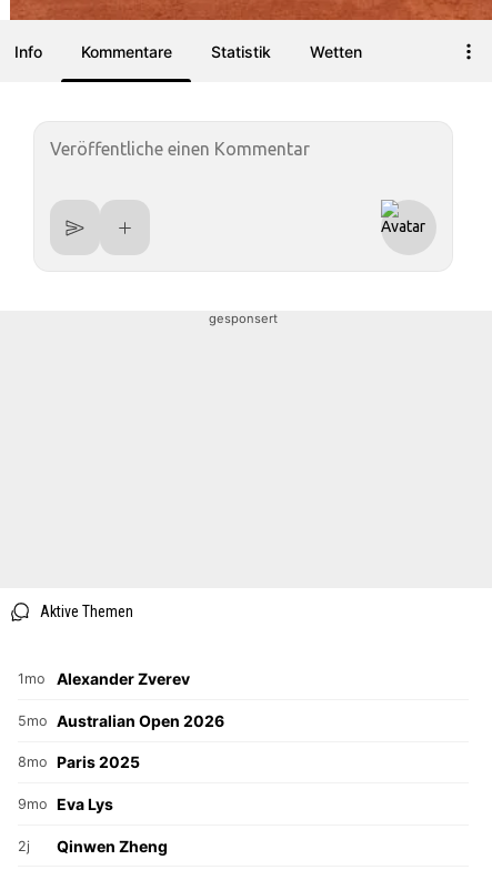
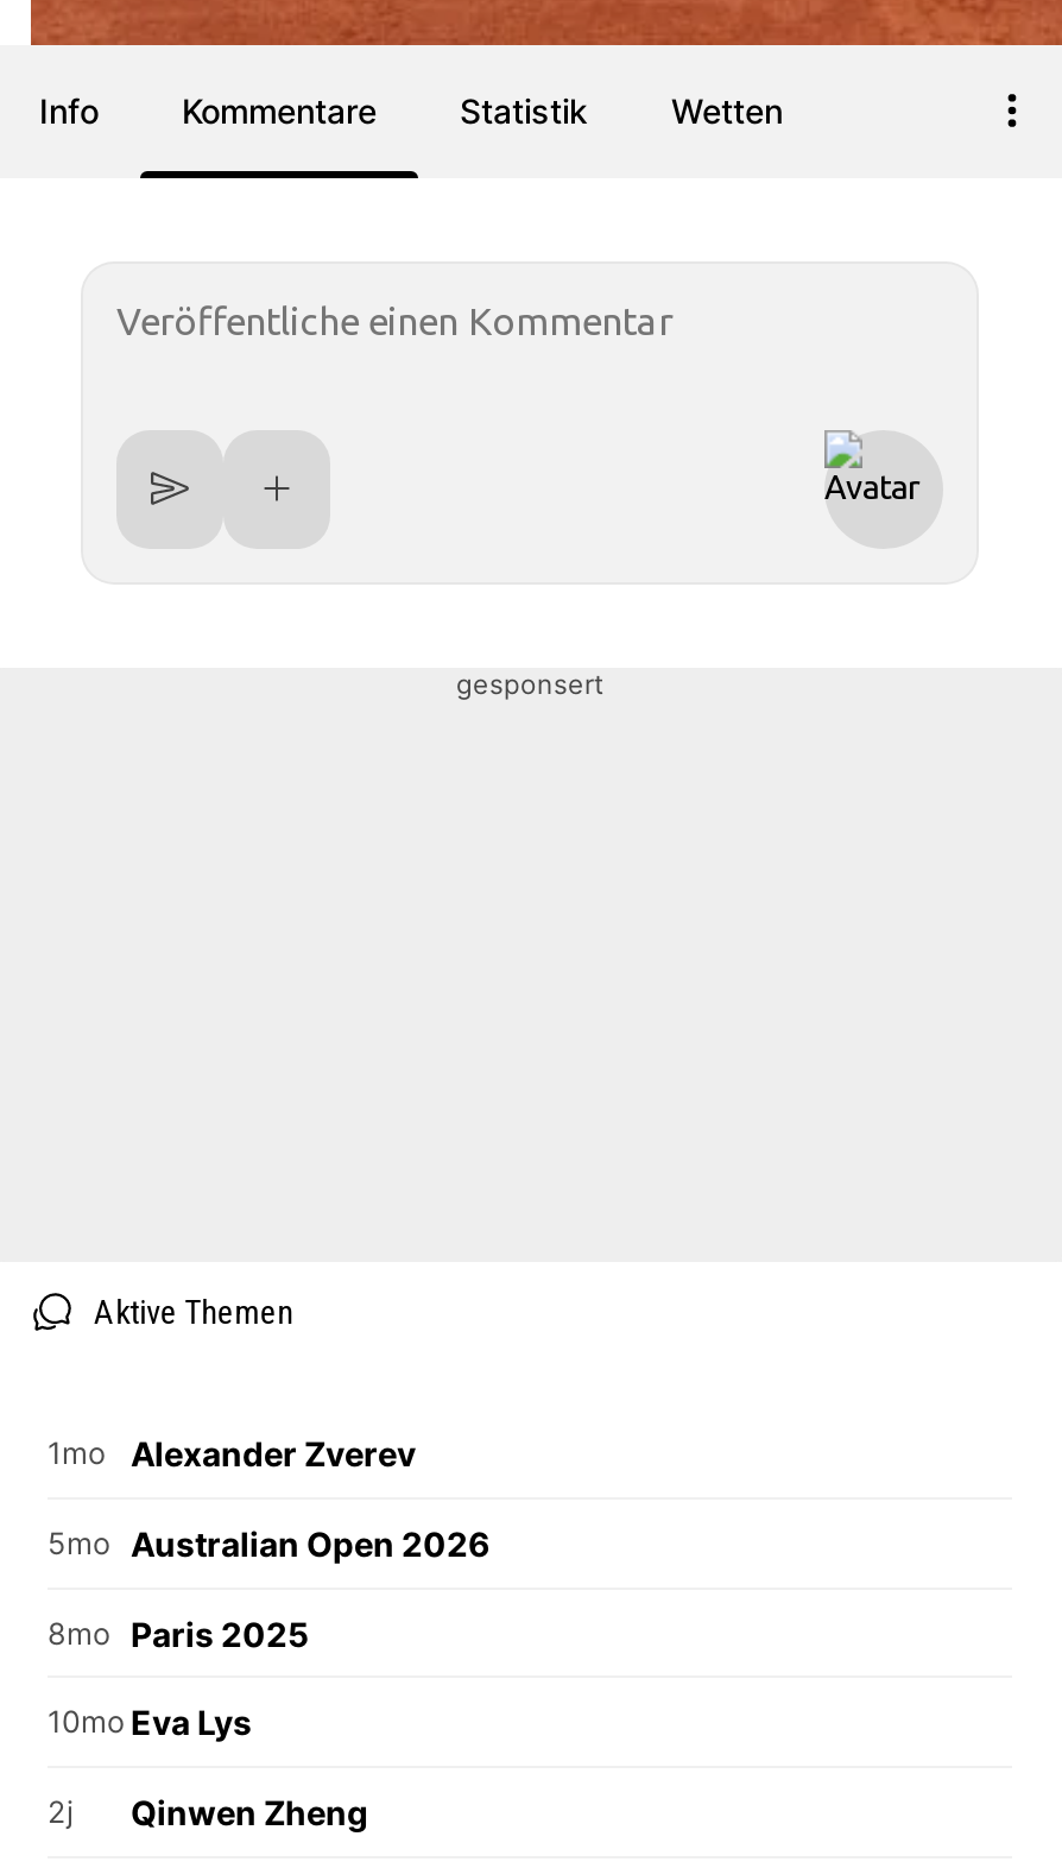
- 9mo Eva Lys
+ 10mo Eva Lys
